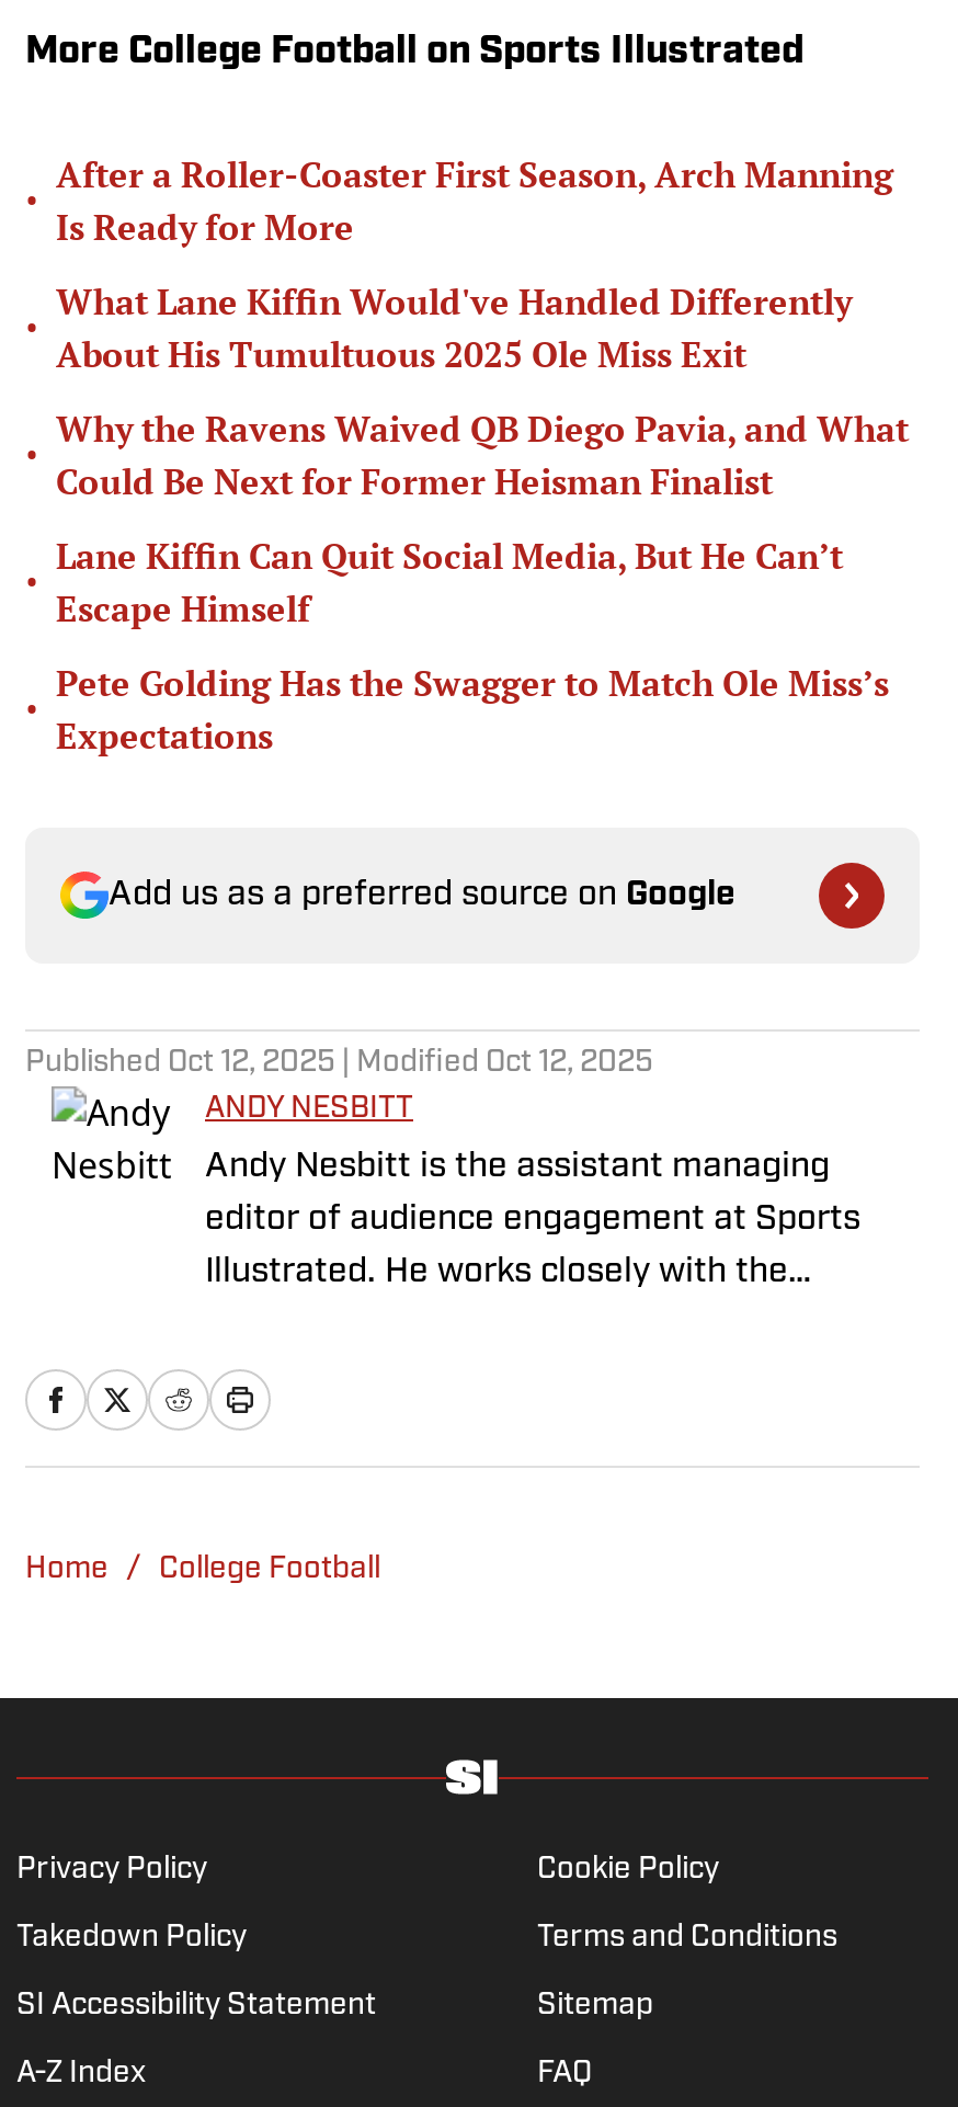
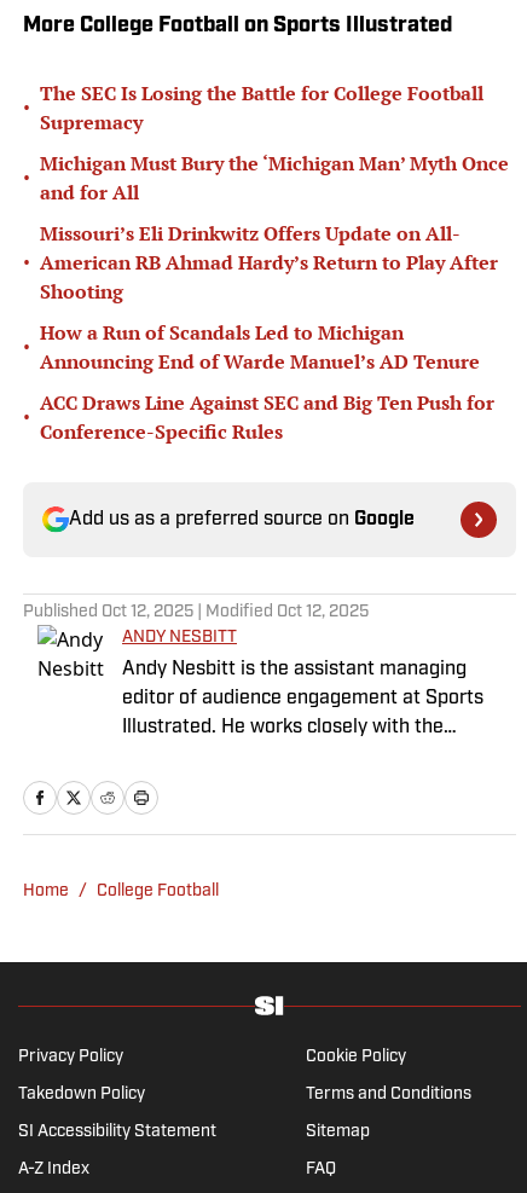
- After a Roller-Coaster First Season, Arch Manning
- Is Ready for More
+ The SEC Is Losing the Battle for College Football
+ Supremacy

- What Lane Kiffin Would've Handled Differently
- About His Tumultuous 2025 Ole Miss Exit
+ Michigan Must Bury the ‘Michigan Man’ Myth Once
+ and for All

- Why the Ravens Waived QB Diego Pavia, and What
- Could Be Next for Former Heisman Finalist
+ Missouri’s Eli Drinkwitz Offers Update on All-
+ American RB Ahmad Hardy’s Return to Play After
+ Shooting

- Lane Kiffin Can Quit Social Media, But He Can’t
- Escape Himself
+ How a Run of Scandals Led to Michigan
+ Announcing End of Warde Manuel’s AD Tenure

- Pete Golding Has the Swagger to Match Ole Miss’s
- Expectations
+ ACC Draws Line Against SEC and Big Ten Push for
+ Conference-Specific Rules
